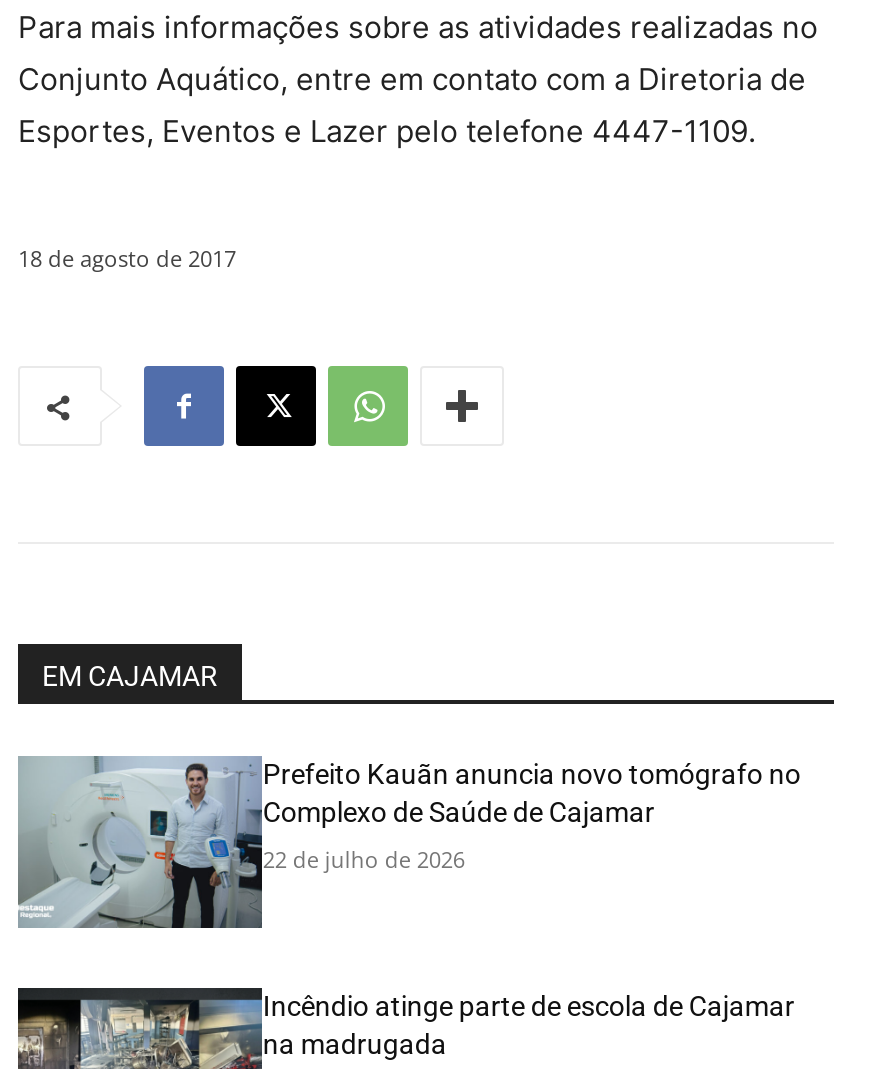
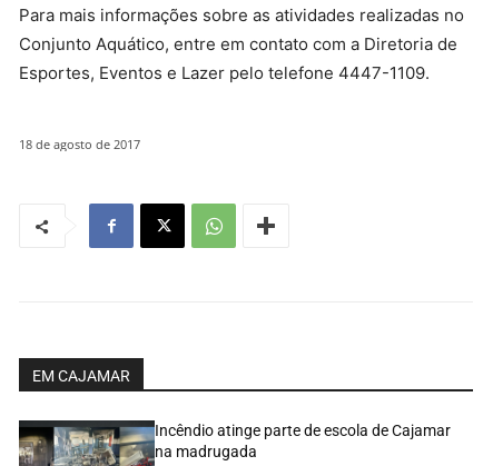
- [image]
- Prefeito Kauãn anuncia novo tomógrafo no
- Complexo de Saúde de Cajamar
- 22 de julho de 2026
